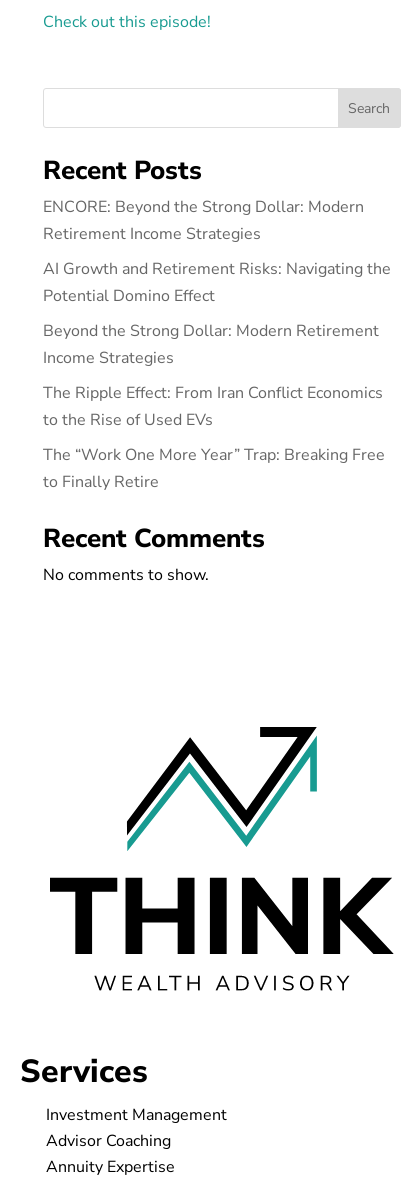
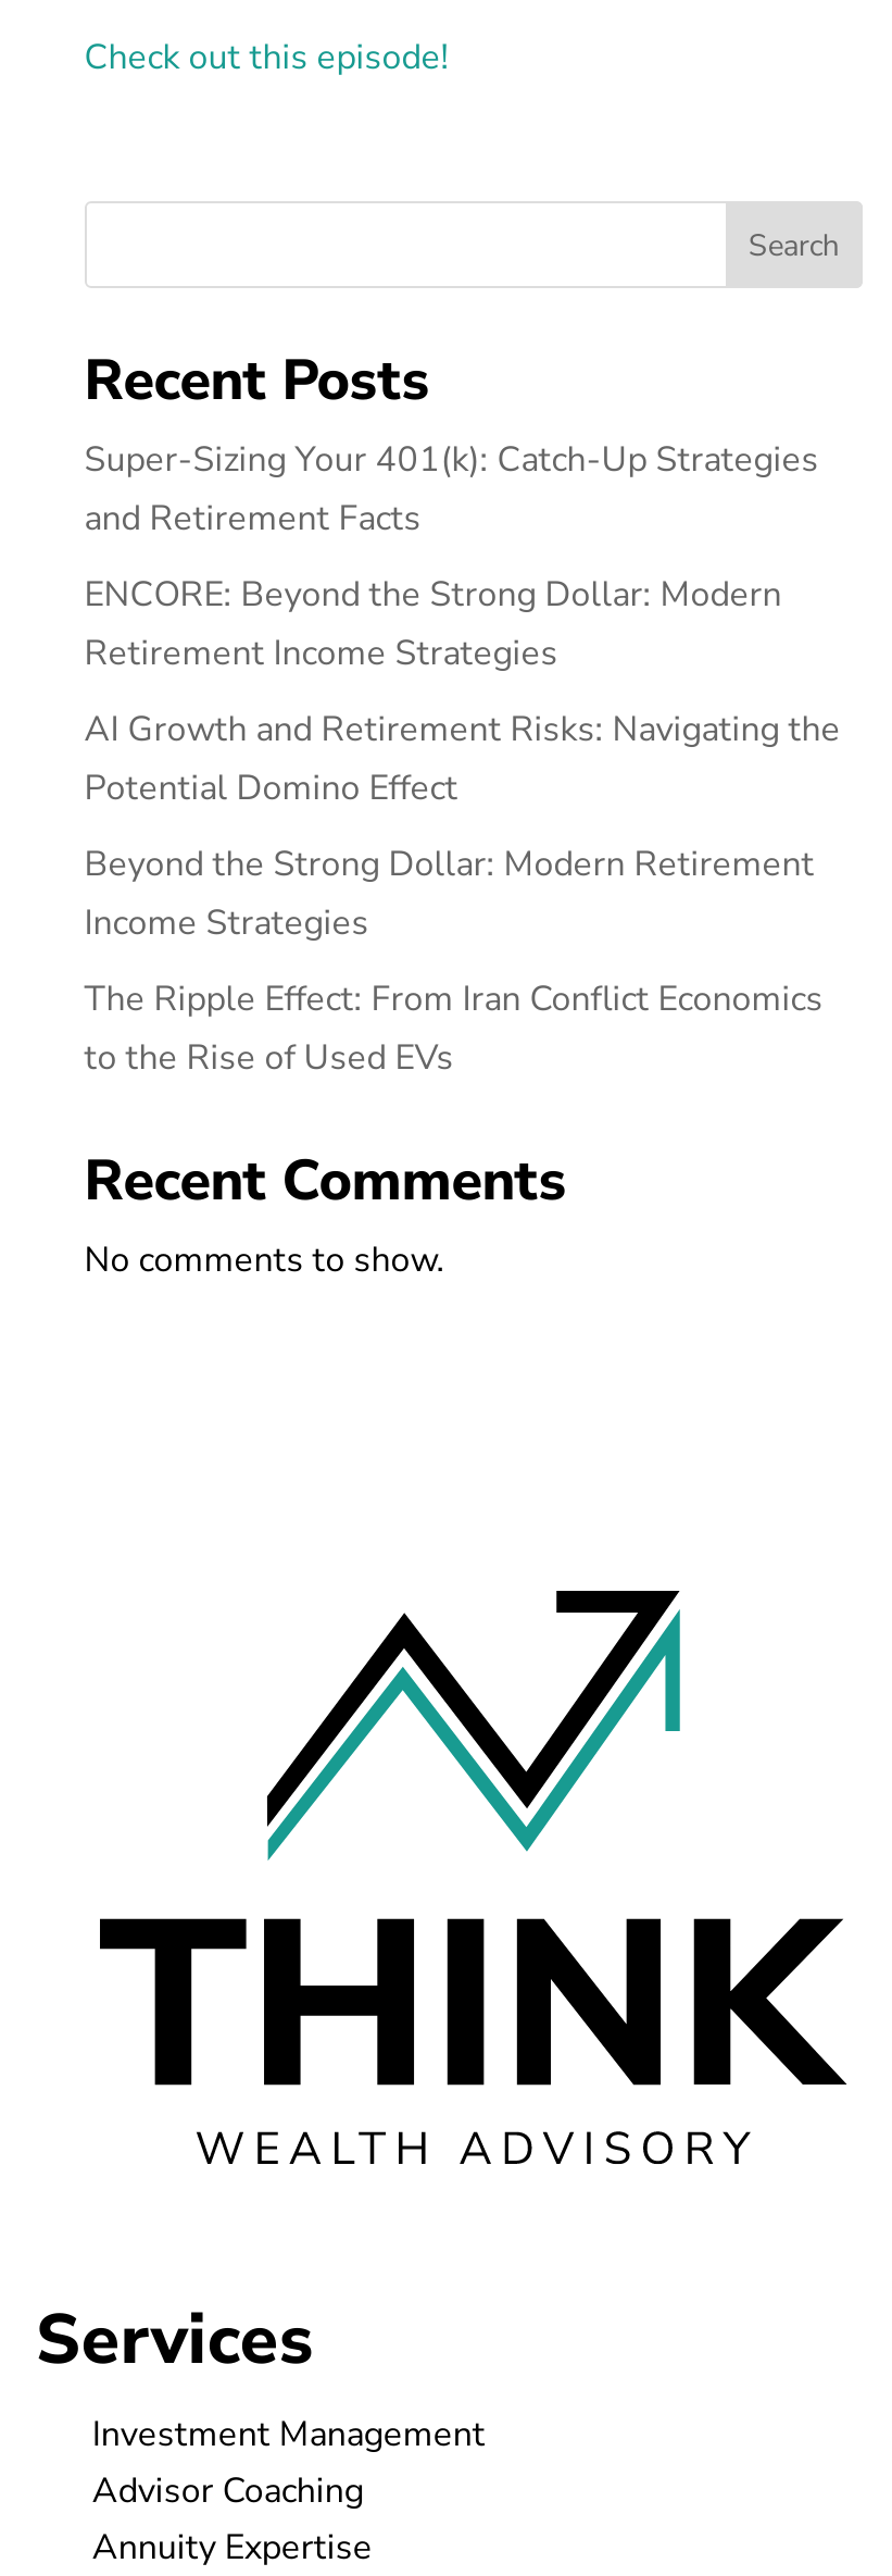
+ Super-Sizing Your 401(k): Catch-Up Strategies
+ and Retirement Facts

moved down: ENCORE: Beyond the Strong Dollar: Modern | Retirement Income Strategies | AI Growth and Retirement Risks: Navigating the | Potential Domino Effect | Beyond the Strong Dollar: Modern Retirement | Income Strategies | The Ripple Effect: From Iran Conflict Economics | to the Rise of Used EVs

- The “Work One More Year” Trap: Breaking Free
- to Finally Retire
